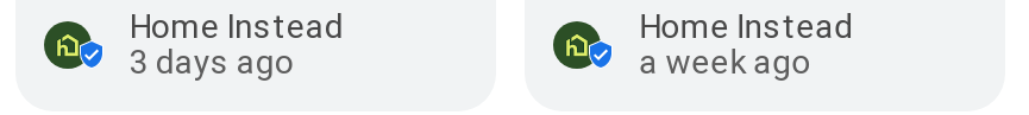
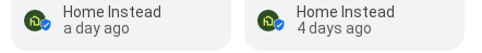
- 3 days ago
+ a day ago

- a week ago
+ 4 days ago
